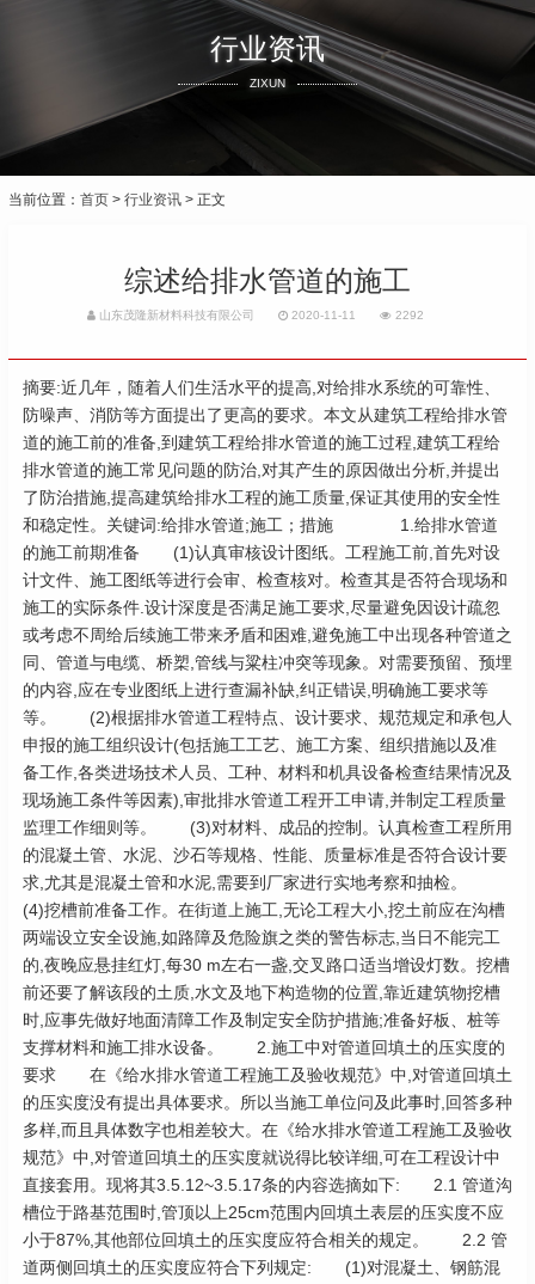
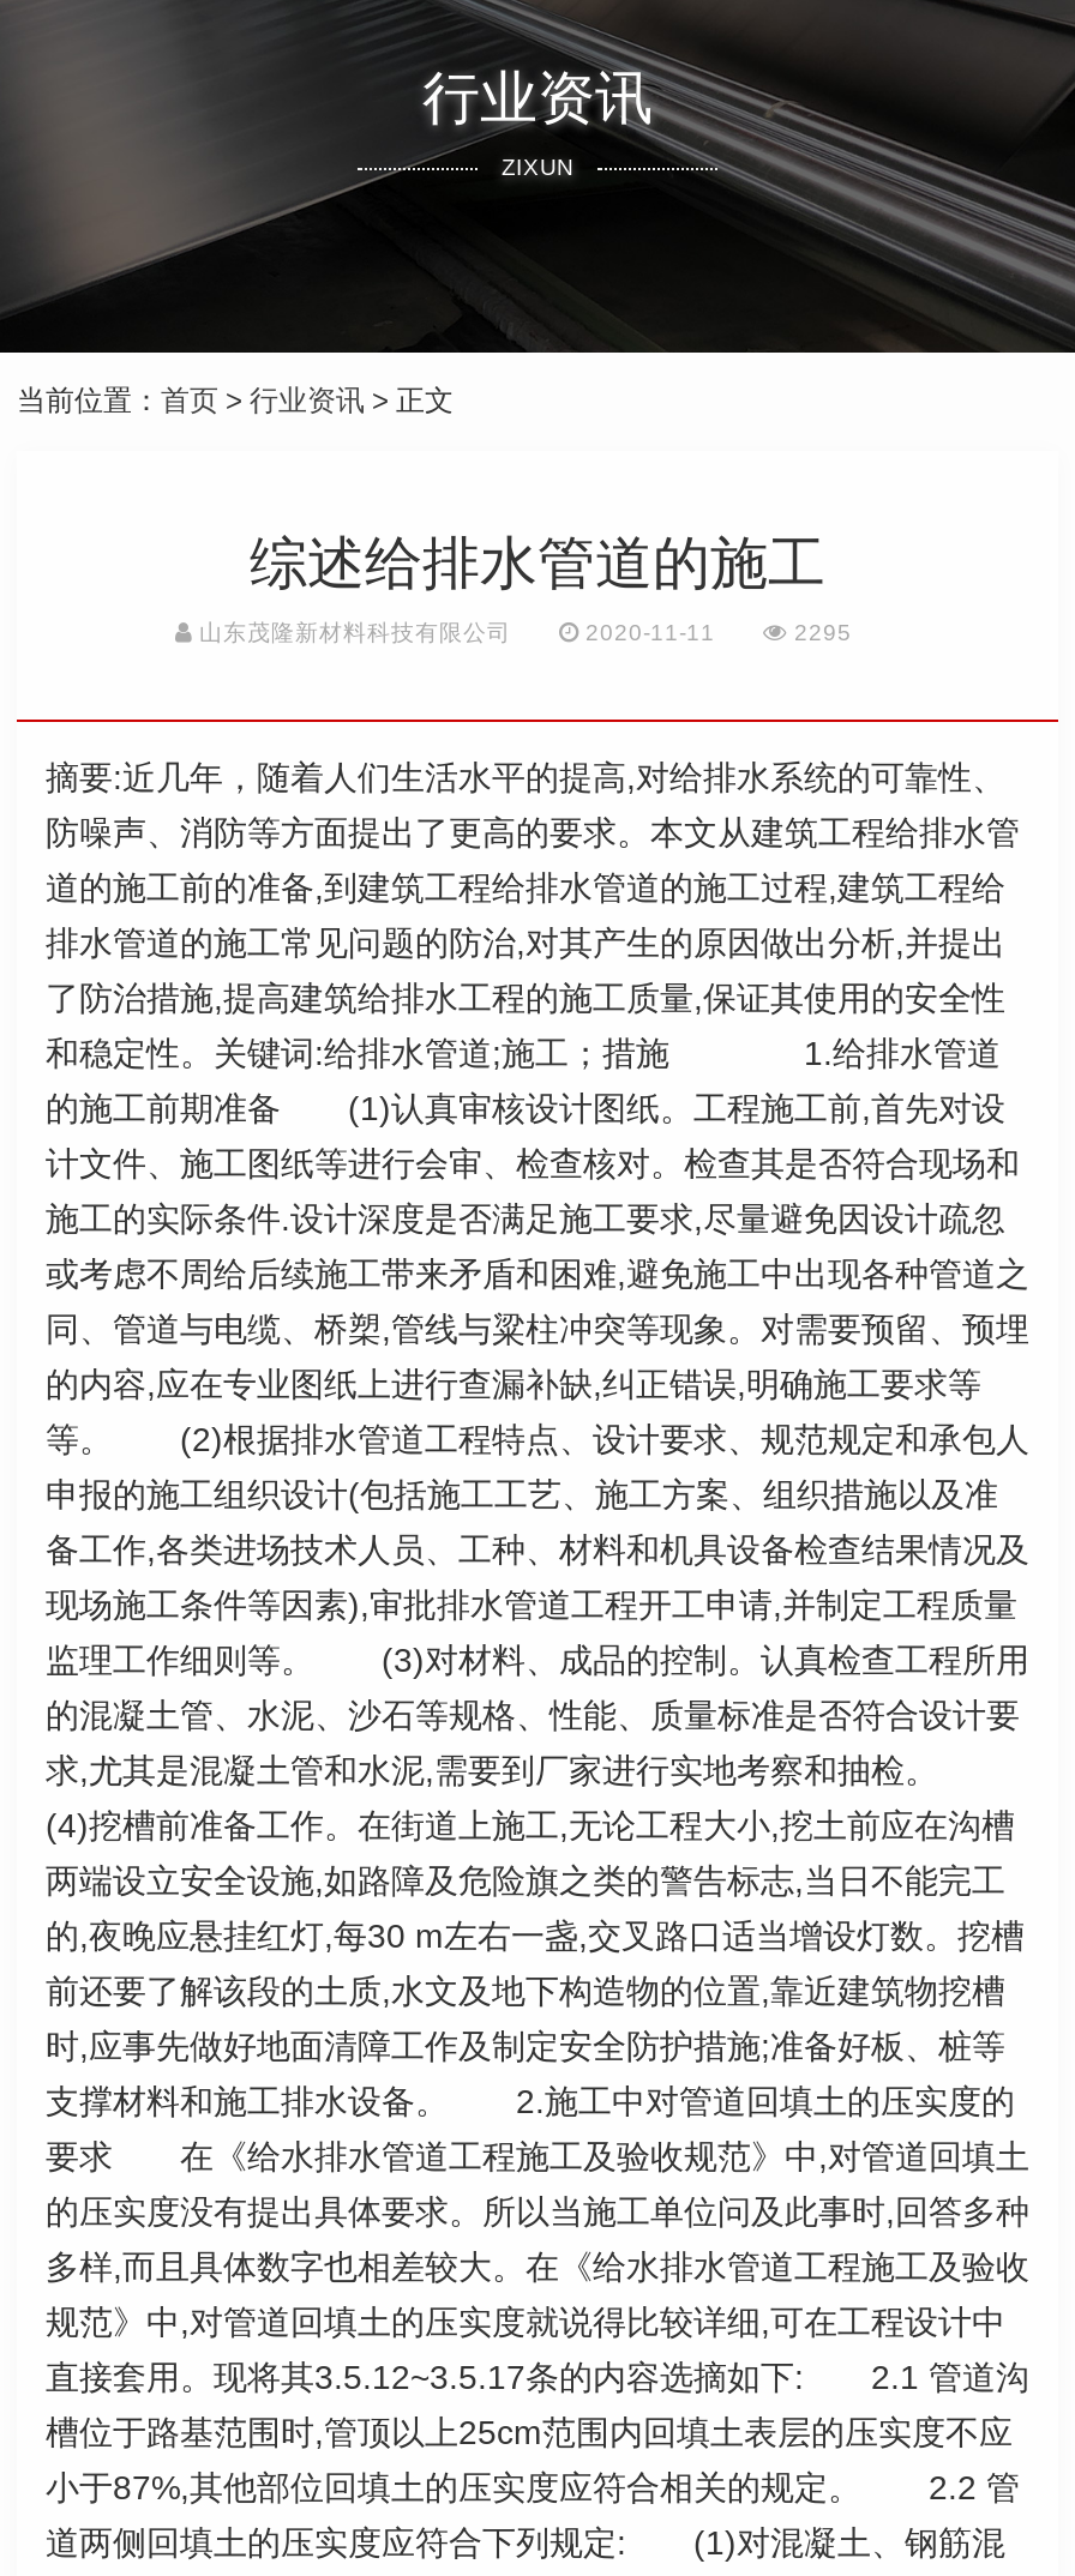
- 2292
+ 2295
